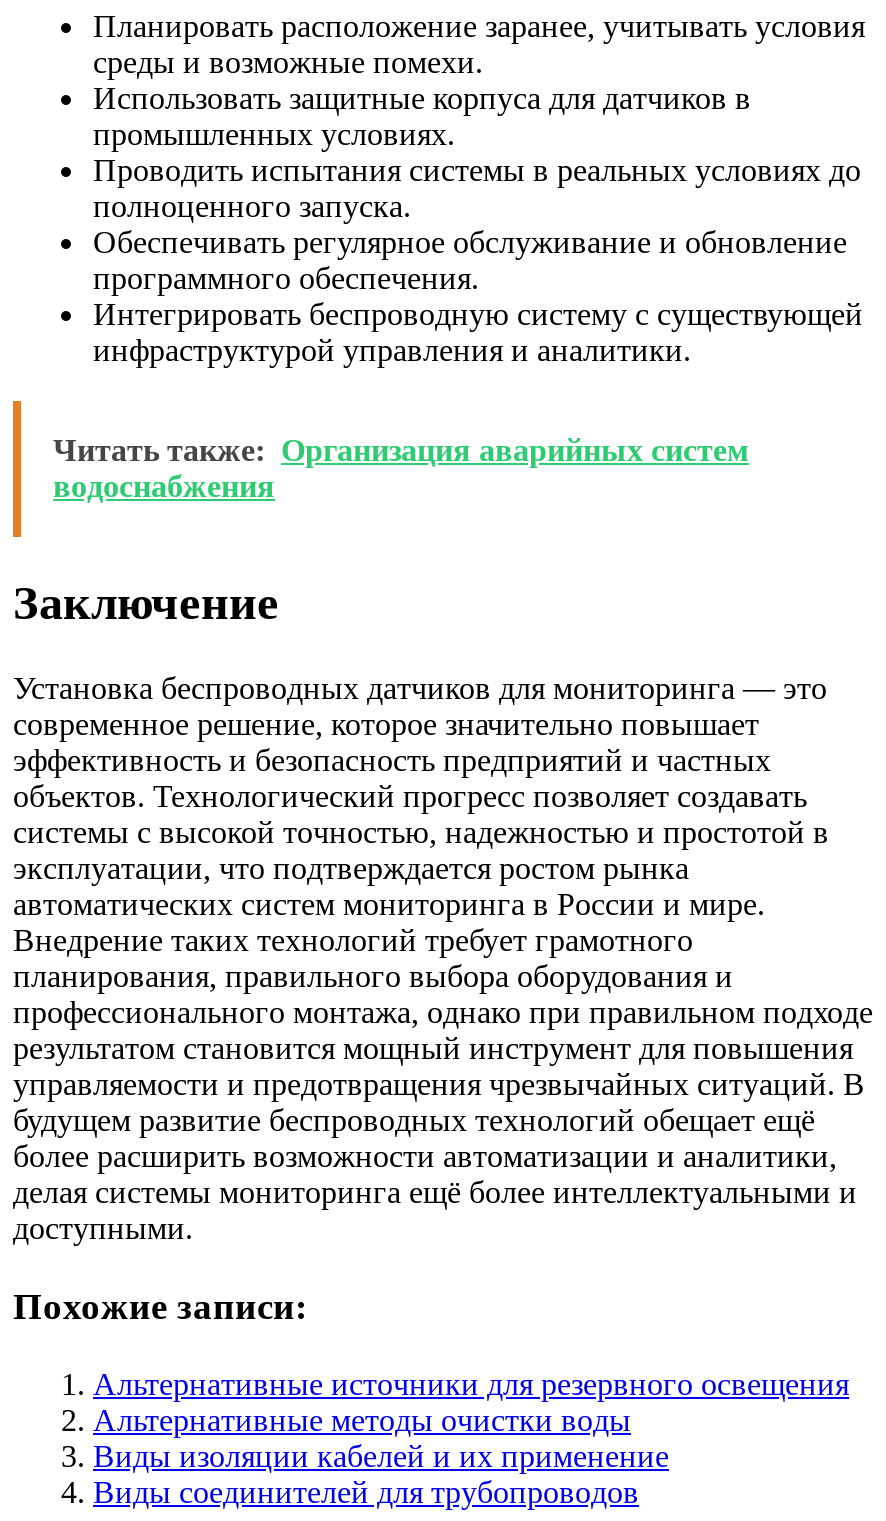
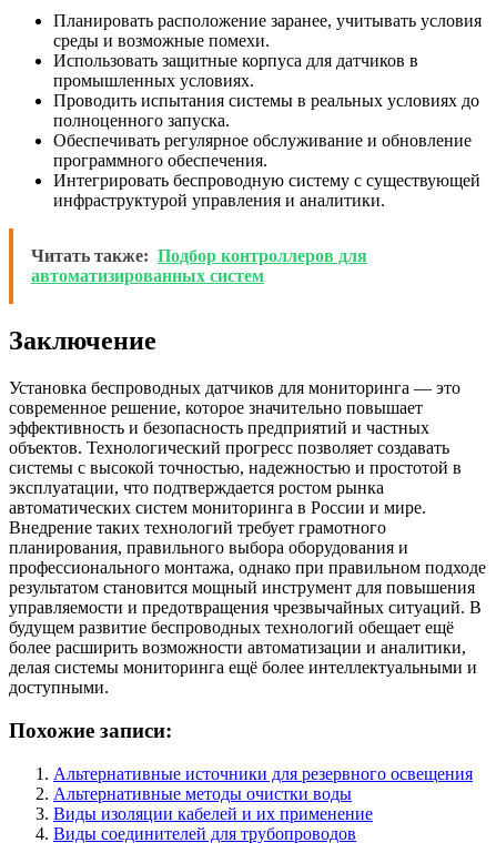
- Читать также: Организация аварийных систем
- водоснабжения
+ Читать также: Подбор контроллеров для
+ автоматизированных систем
